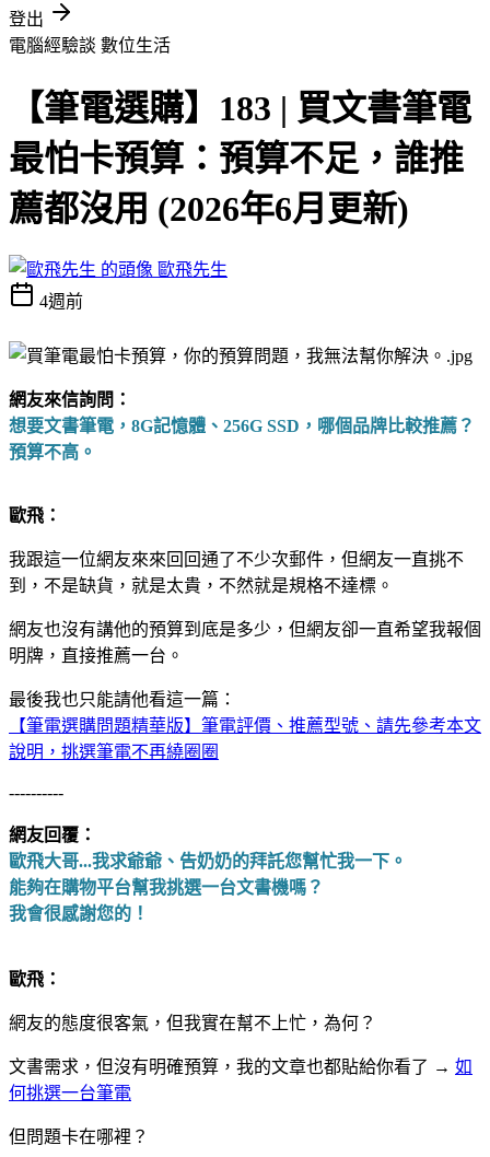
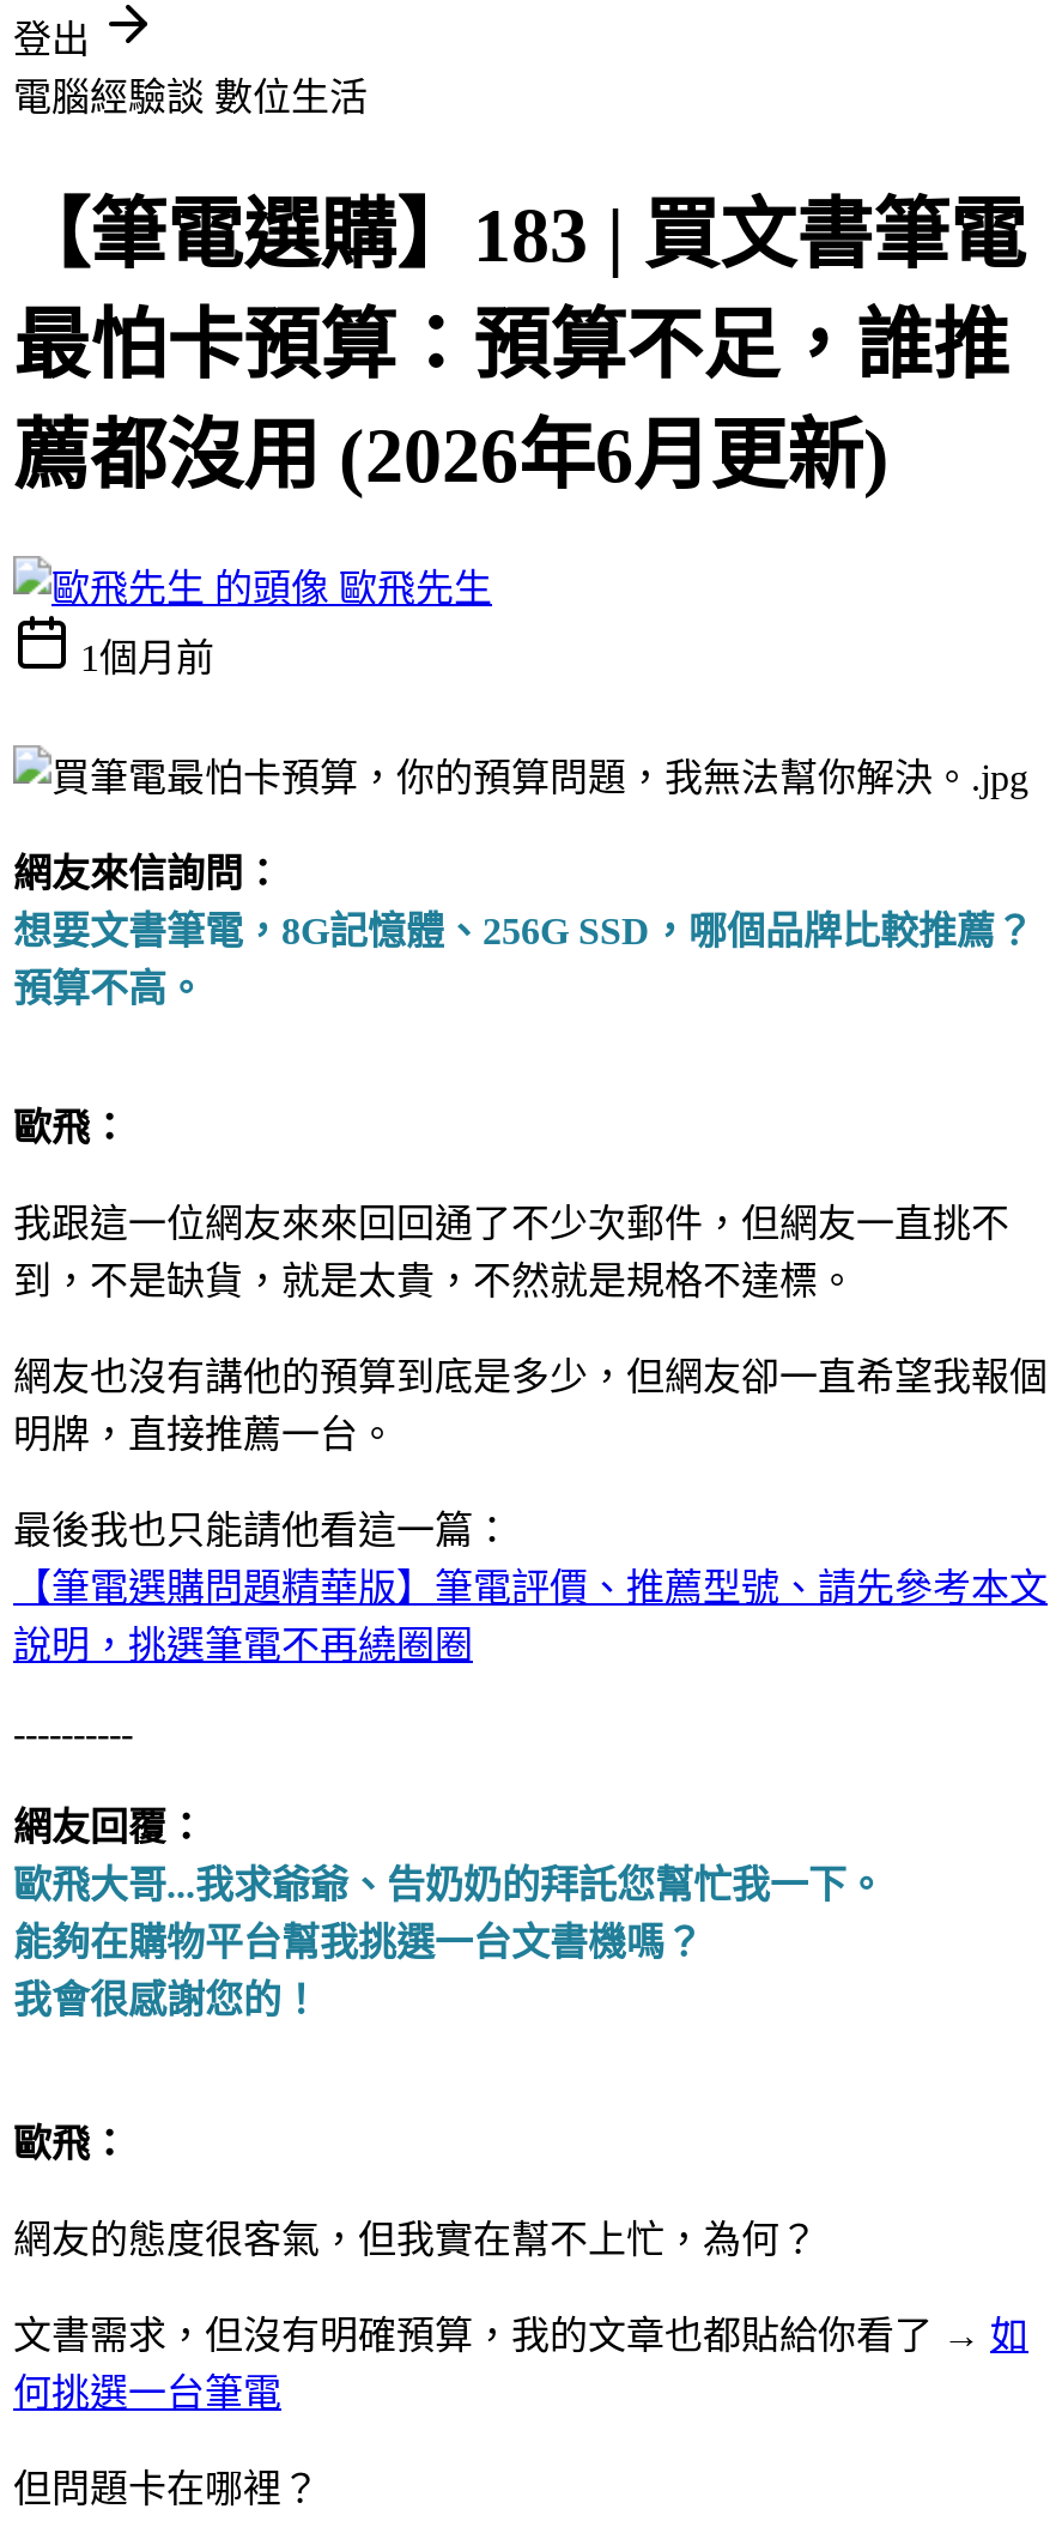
- 4週前
+ 1個月前
